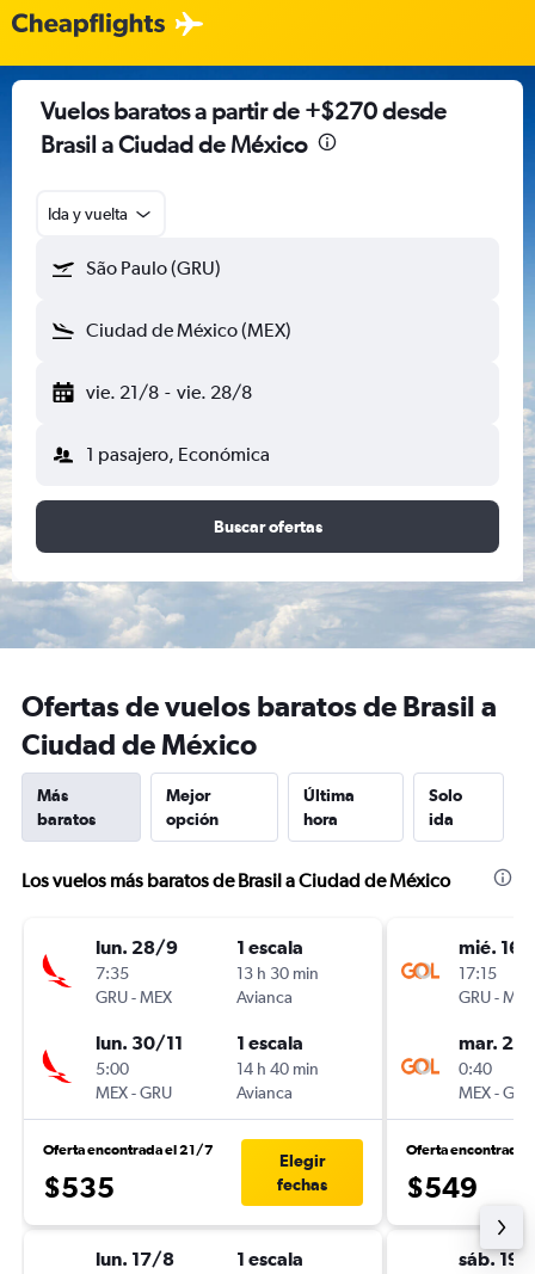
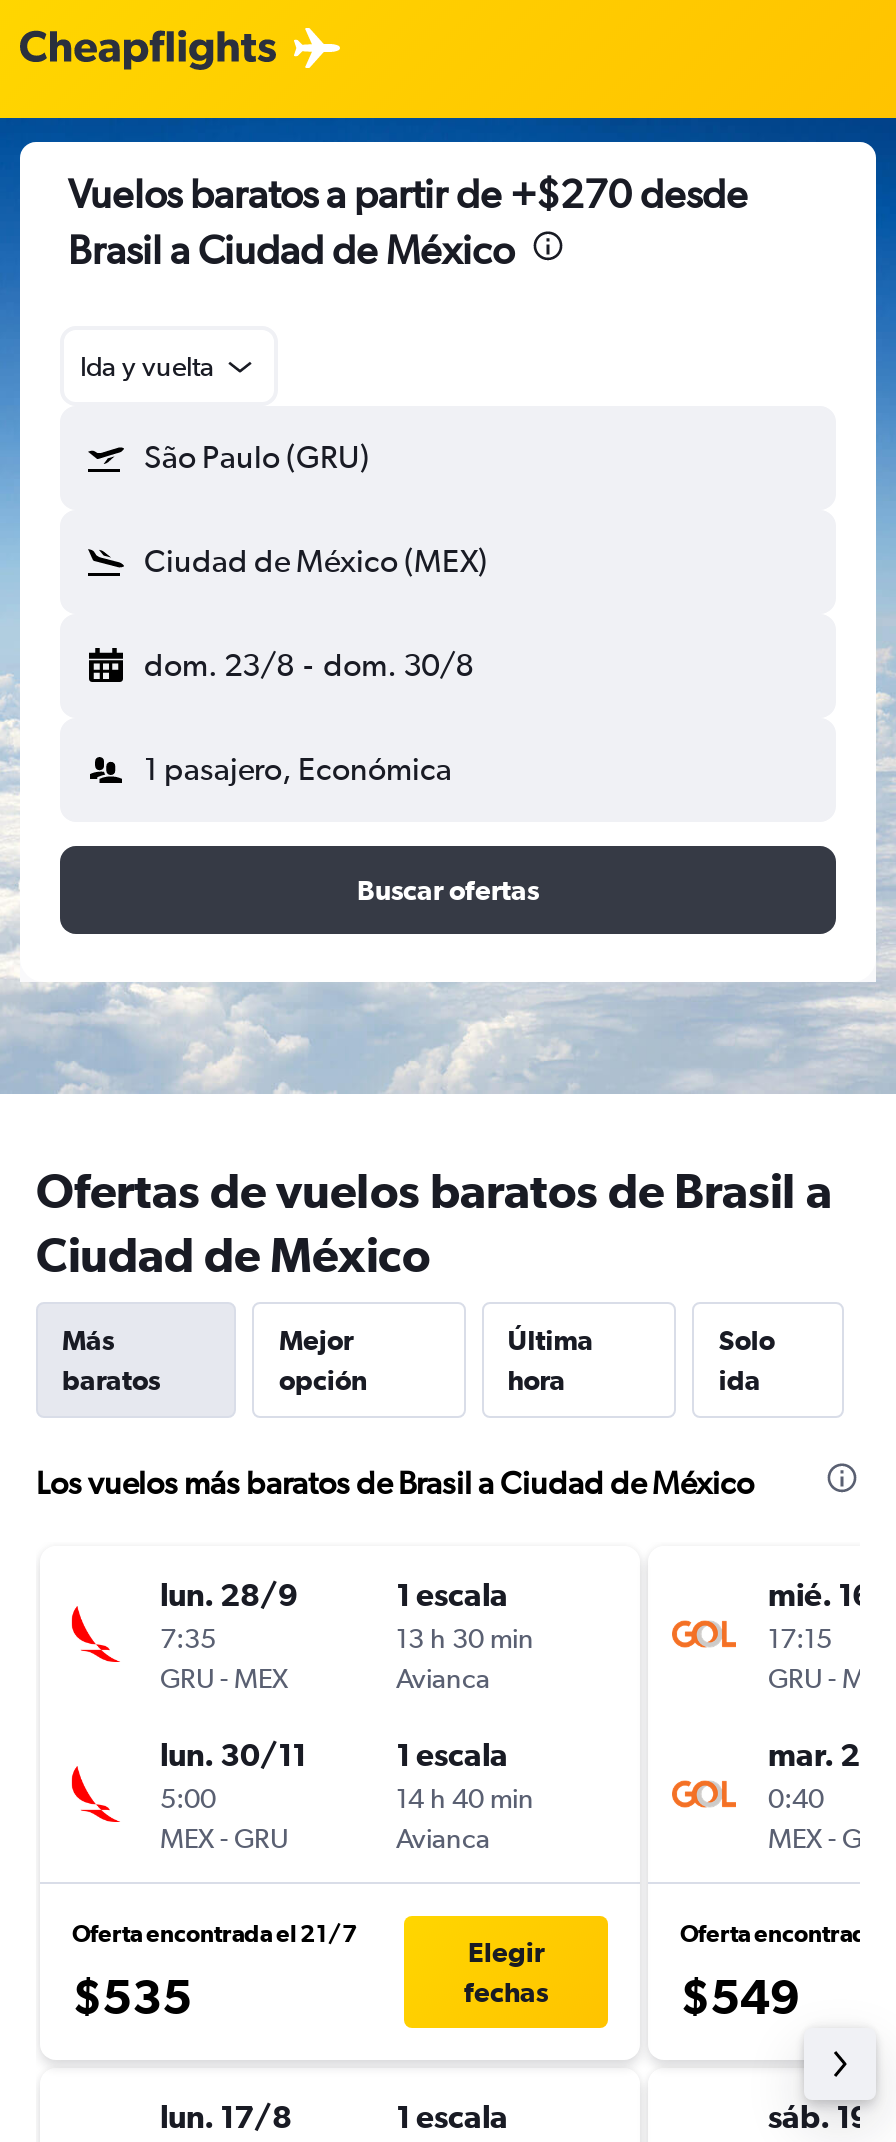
- vie. 21/8 - vie. 28/8
+ dom. 23/8 - dom. 30/8
